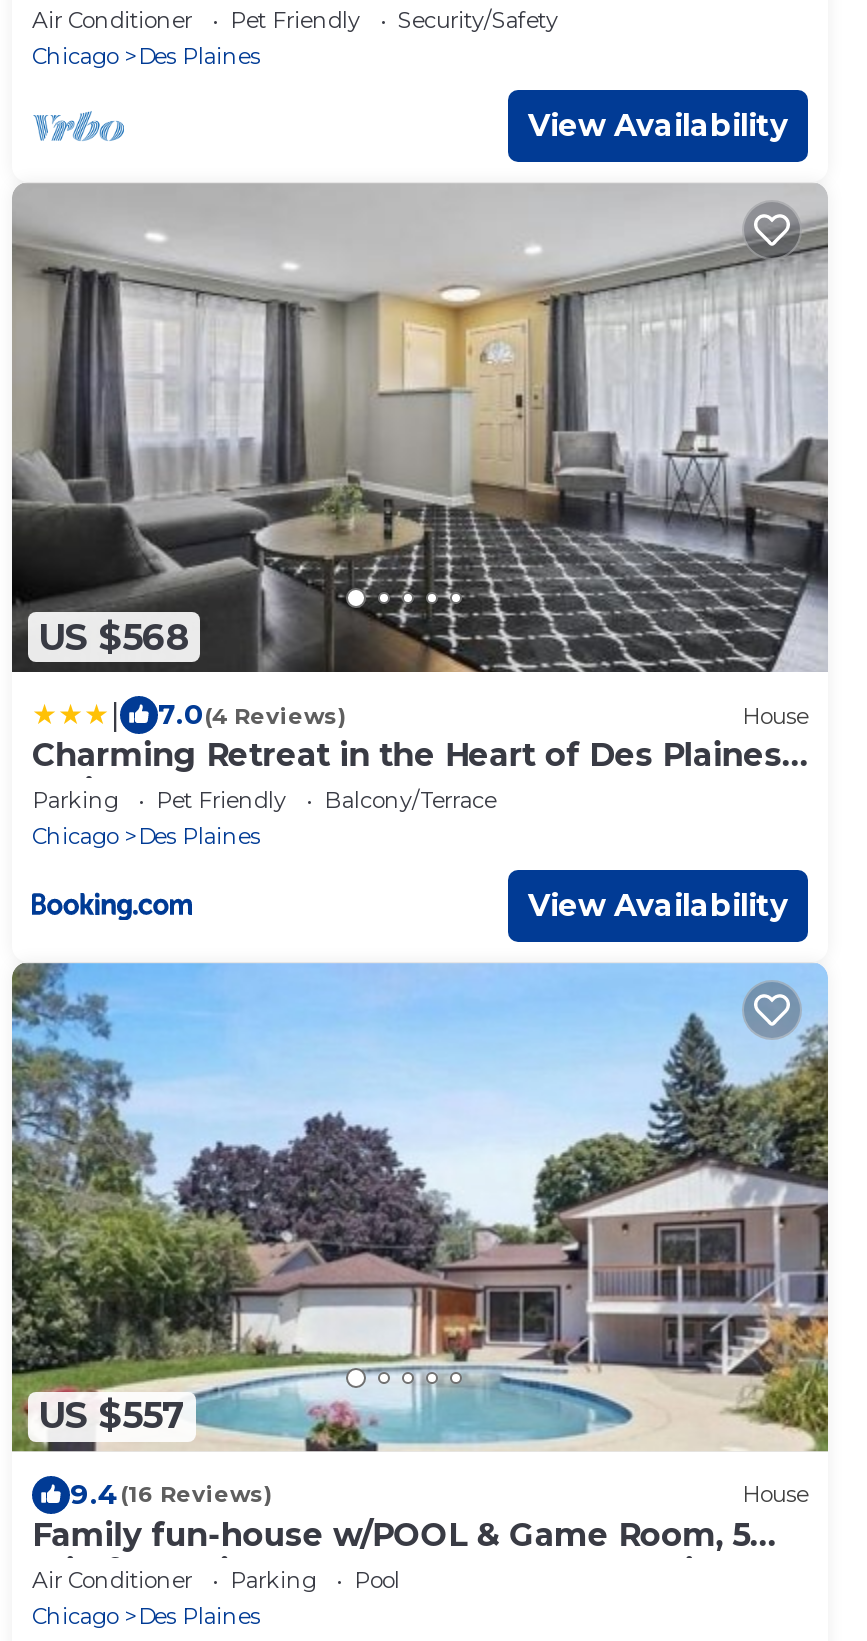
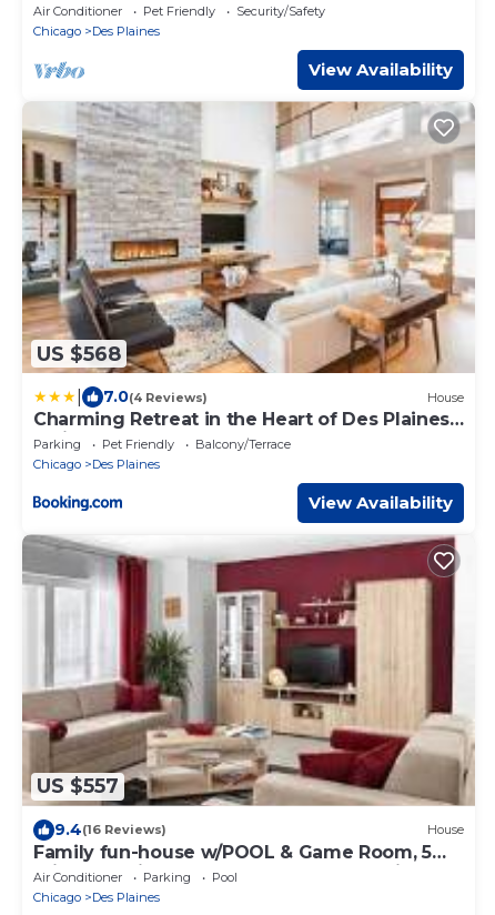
- [image]
+ [image]

- [image]
+ [image]
